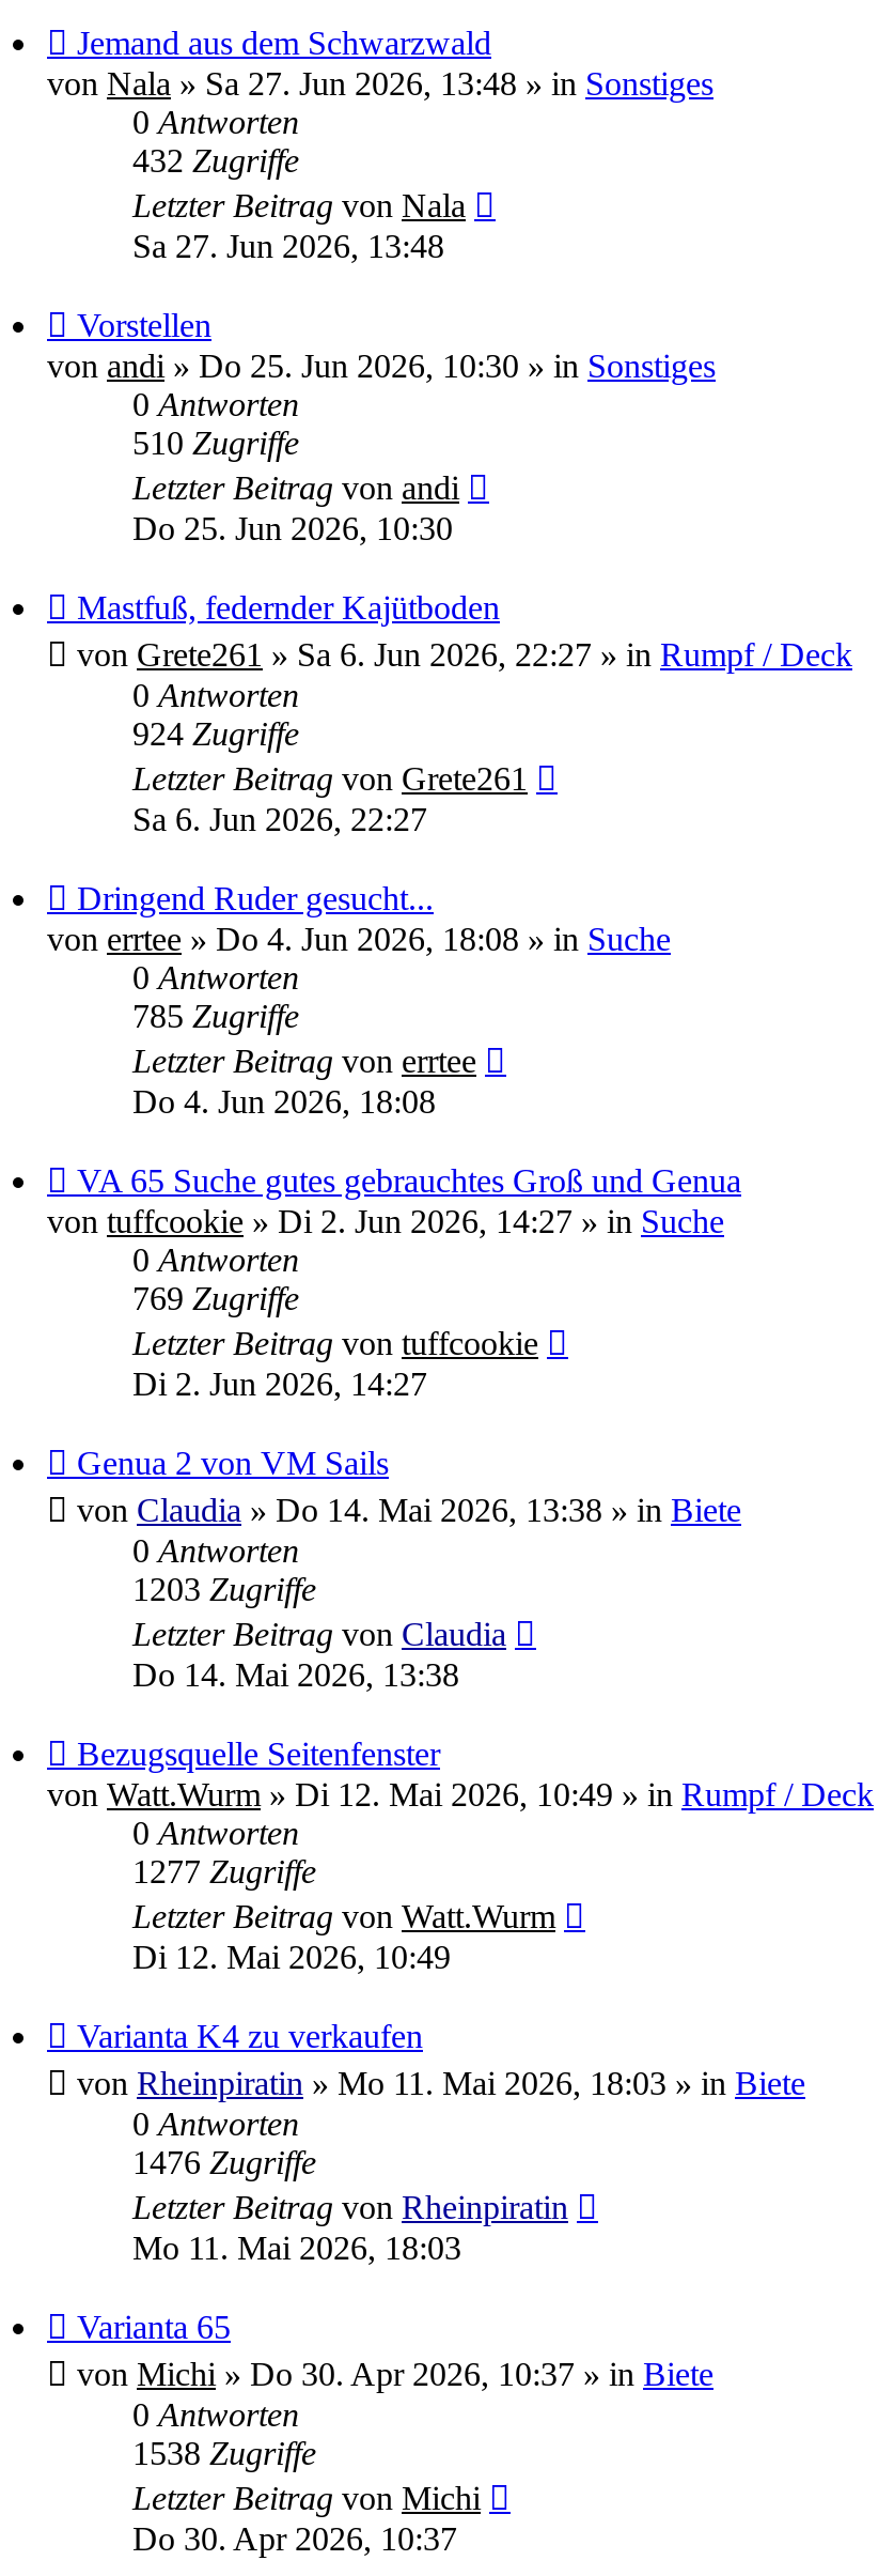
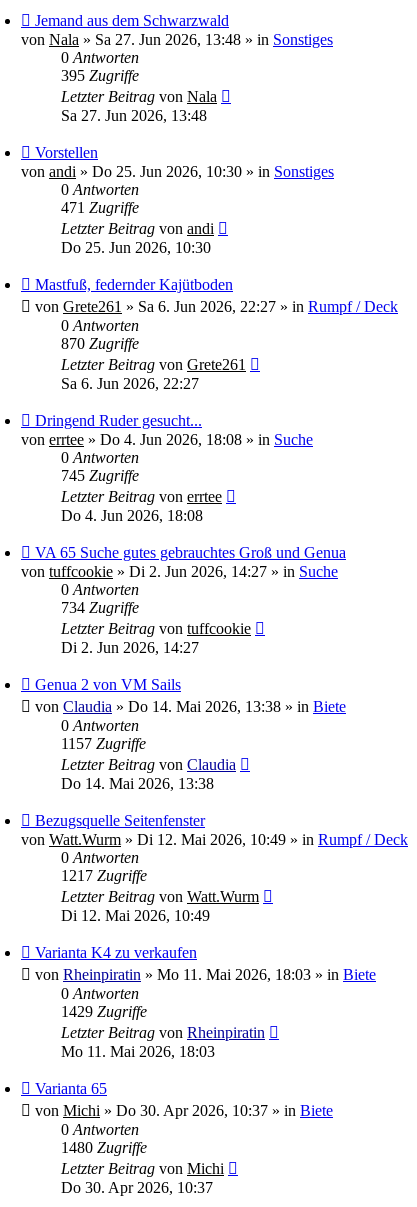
- 432 Zugriffe
+ 395 Zugriffe

- 510 Zugriffe
+ 471 Zugriffe

- 924 Zugriffe
+ 870 Zugriffe

- 785 Zugriffe
+ 745 Zugriffe

- 769 Zugriffe
+ 734 Zugriffe

- 1203 Zugriffe
+ 1157 Zugriffe

- 1277 Zugriffe
+ 1217 Zugriffe

- 1476 Zugriffe
+ 1429 Zugriffe

- 1538 Zugriffe
+ 1480 Zugriffe
